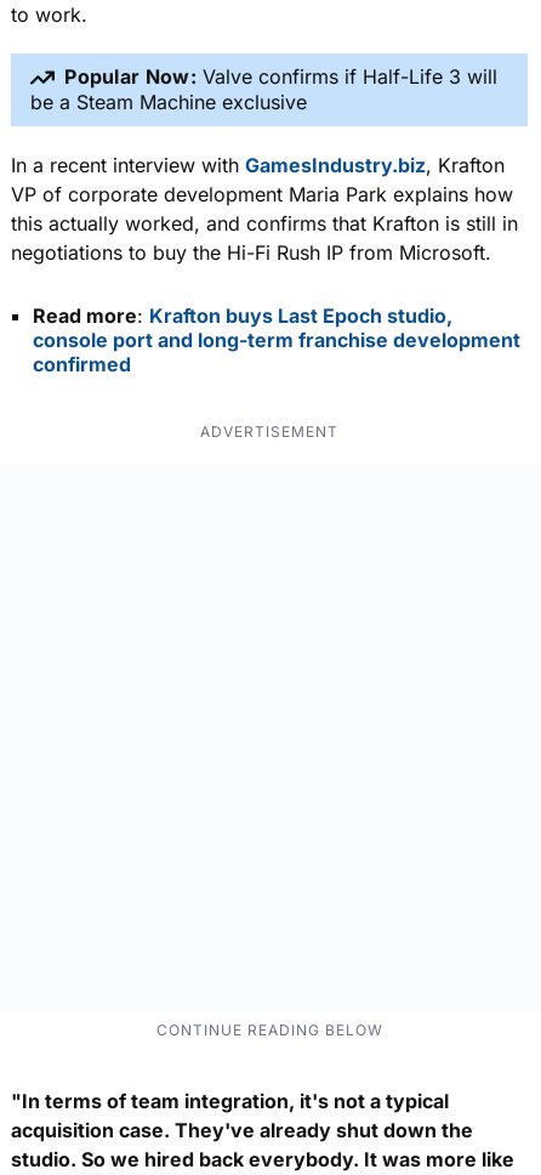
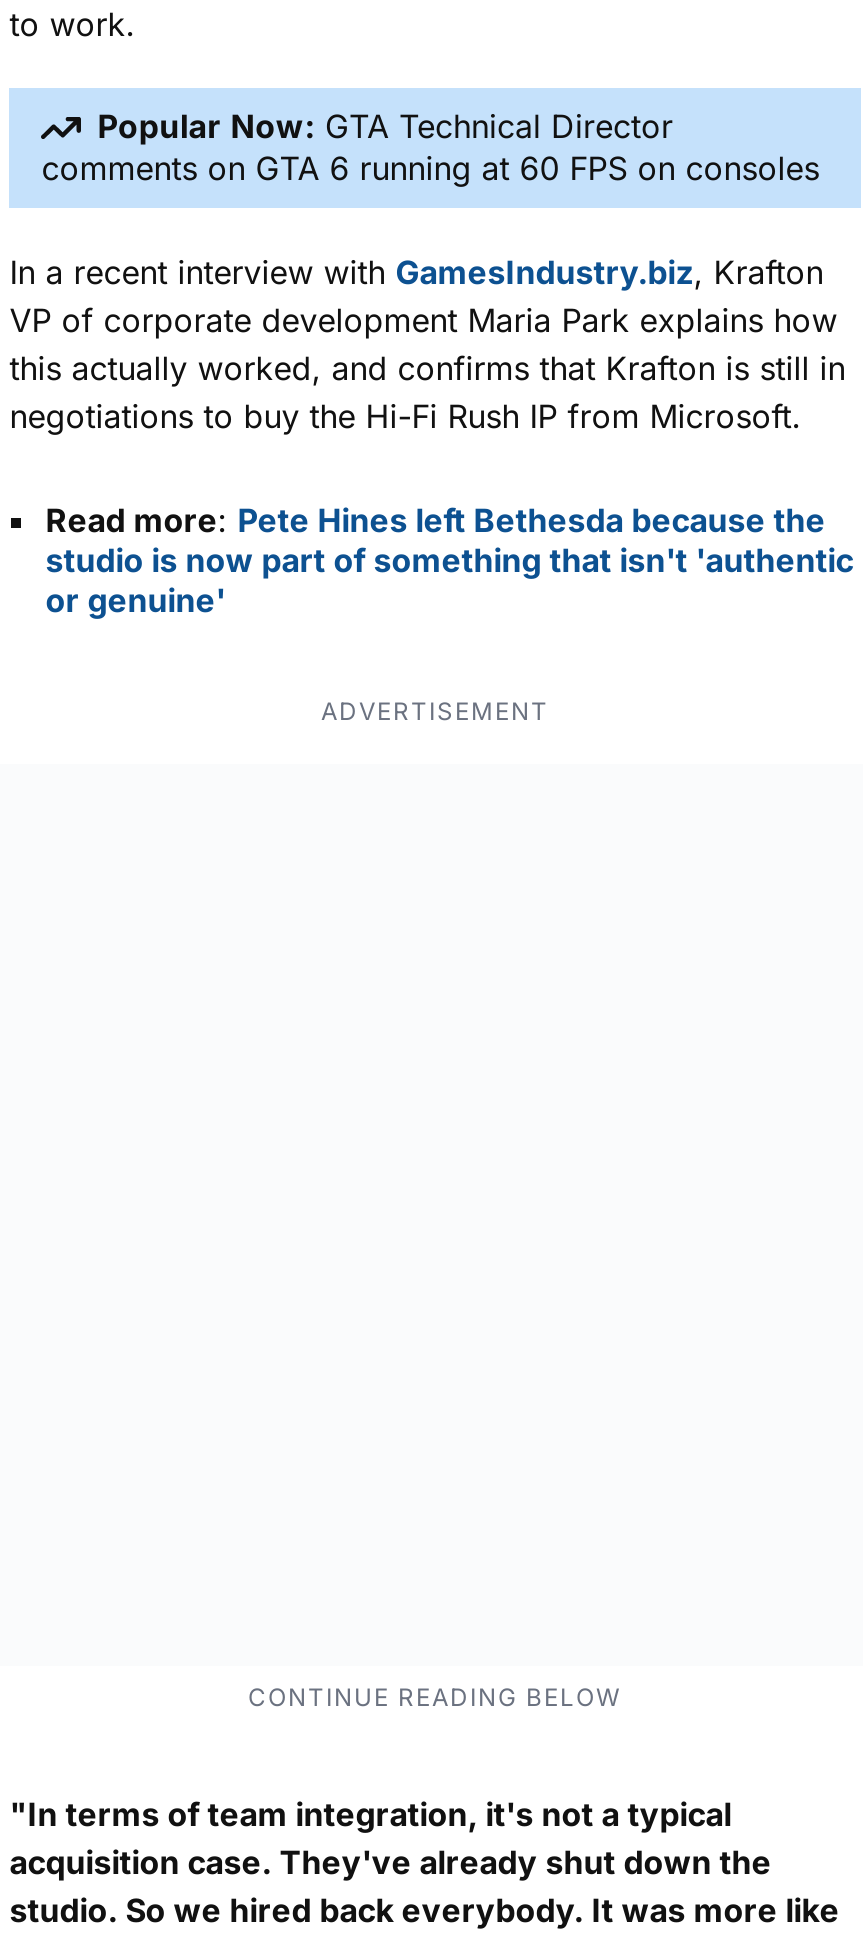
- Popular Now: Valve confirms if Half-Life 3 will
- be a Steam Machine exclusive
+ Popular Now: GTA Technical Director
+ comments on GTA 6 running at 60 FPS on consoles

- Read more: Krafton buys Last Epoch studio,
- console port and long-term franchise development
- confirmed
+ Read more: Pete Hines left Bethesda because the
+ studio is now part of something that isn't 'authentic
+ or genuine'
